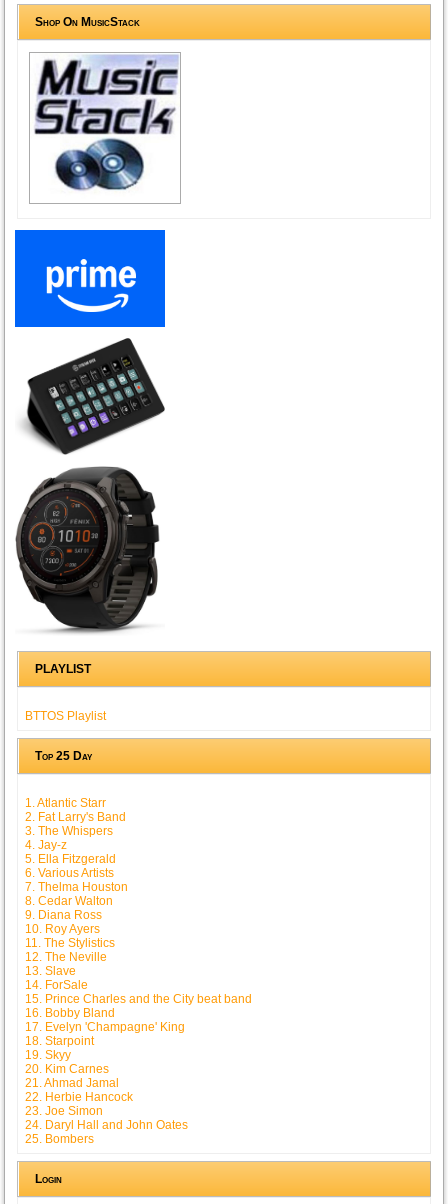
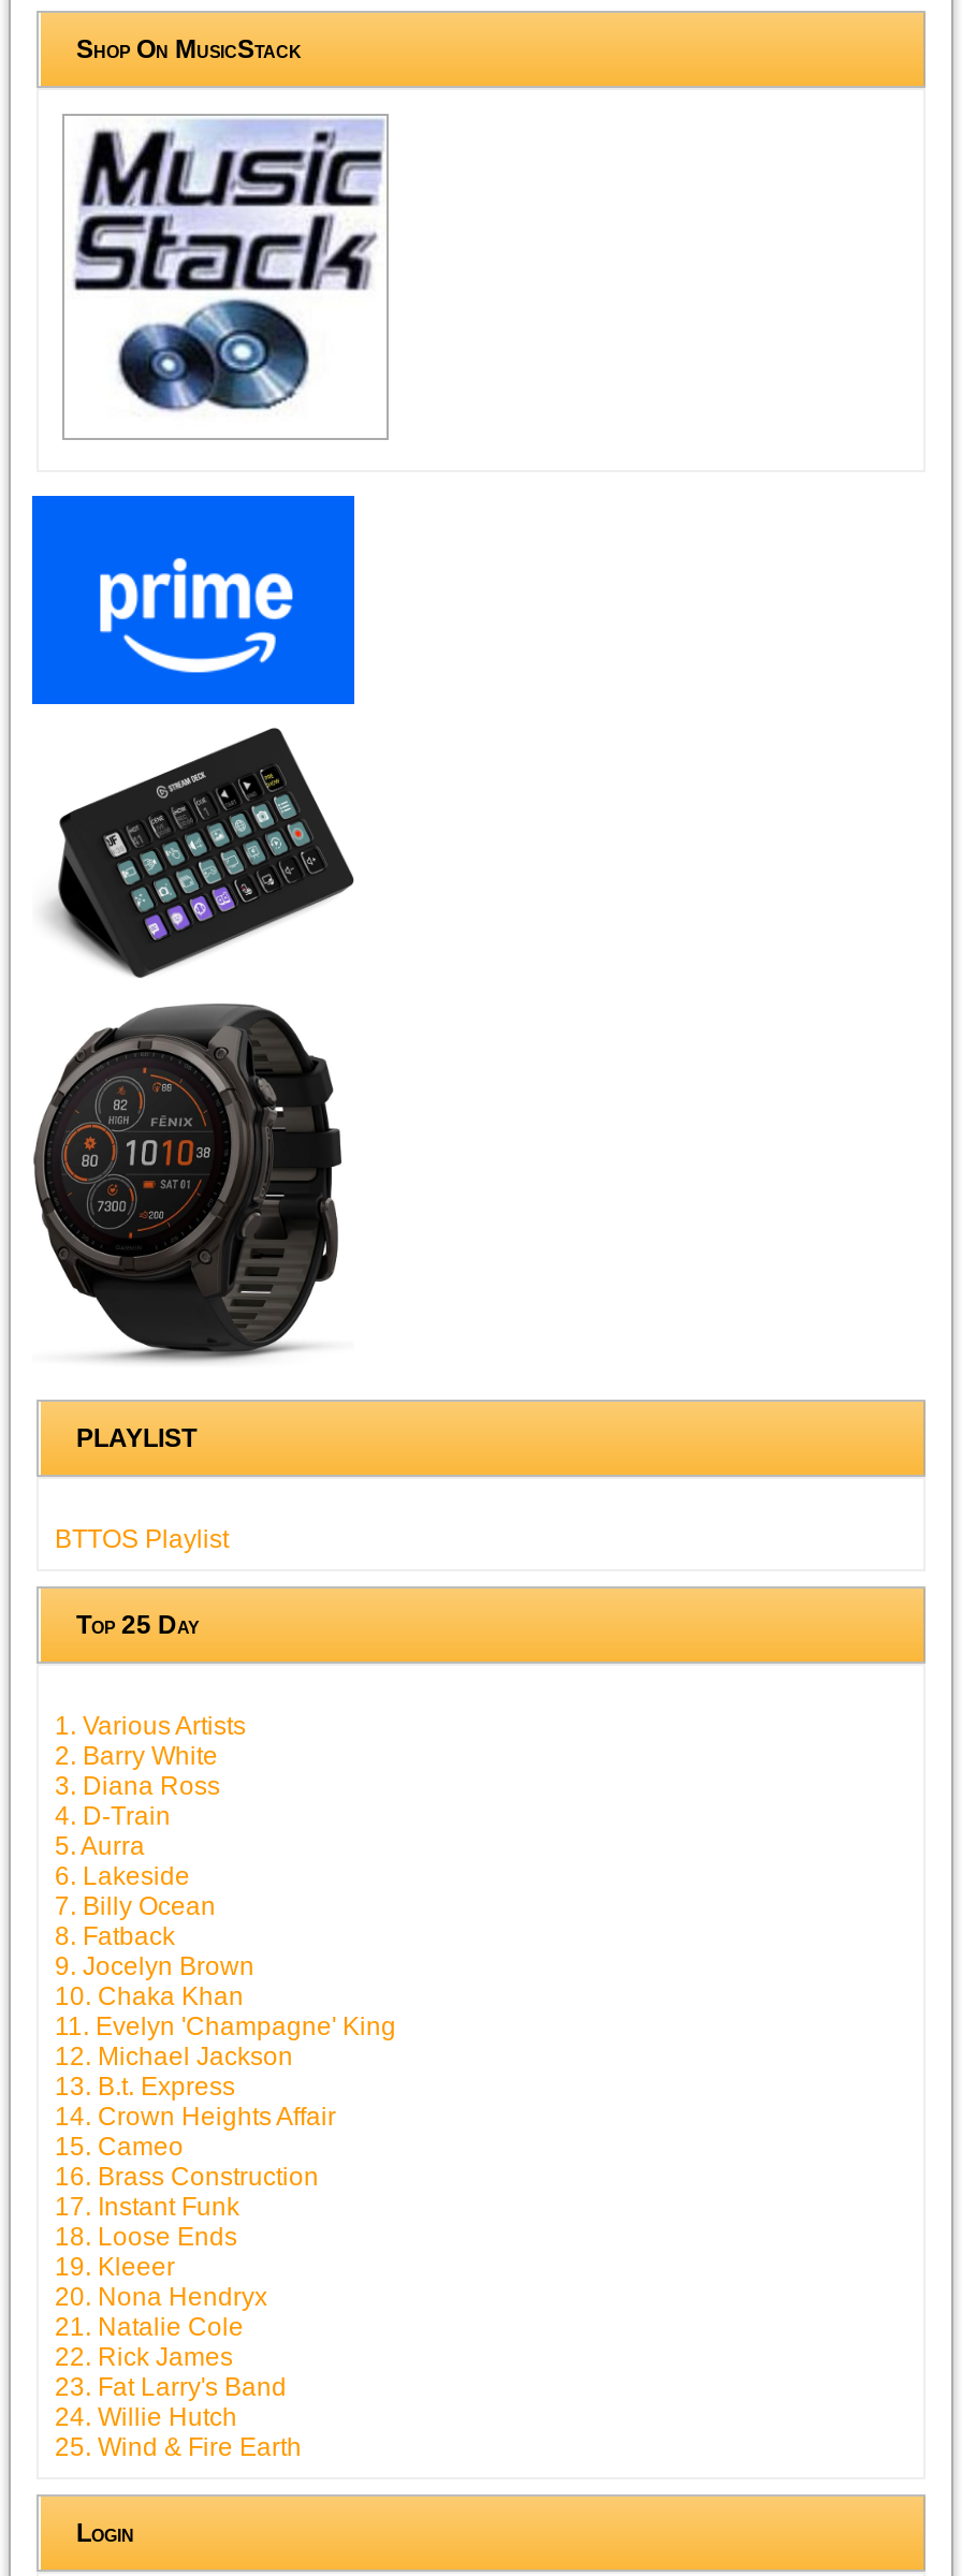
- 1. Atlantic Starr
- 2. Fat Larry's Band
- 3. The Whispers
- 4. Jay-z
- 5. Ella Fitzgerald
- 6. Various Artists
- 7. Thelma Houston
- 8. Cedar Walton
- 9. Diana Ross
- 10. Roy Ayers
- 11. The Stylistics
- 12. The Neville
- 13. Slave
- 14. ForSale
- 15. Prince Charles and the City beat band
- 16. Bobby Bland
- 17. Evelyn 'Champagne' King
- 18. Starpoint
- 19. Skyy
- 20. Kim Carnes
- 21. Ahmad Jamal
- 22. Herbie Hancock
- 23. Joe Simon
- 24. Daryl Hall and John Oates
- 25. Bombers
+ 1. Various Artists
+ 2. Barry White
+ 3. Diana Ross
+ 4. D-Train
+ 5. Aurra
+ 6. Lakeside
+ 7. Billy Ocean
+ 8. Fatback
+ 9. Jocelyn Brown
+ 10. Chaka Khan
+ 11. Evelyn 'Champagne' King
+ 12. Michael Jackson
+ 13. B.t. Express
+ 14. Crown Heights Affair
+ 15. Cameo
+ 16. Brass Construction
+ 17. Instant Funk
+ 18. Loose Ends
+ 19. Kleeer
+ 20. Nona Hendryx
+ 21. Natalie Cole
+ 22. Rick James
+ 23. Fat Larry's Band
+ 24. Willie Hutch
+ 25. Wind & Fire Earth
